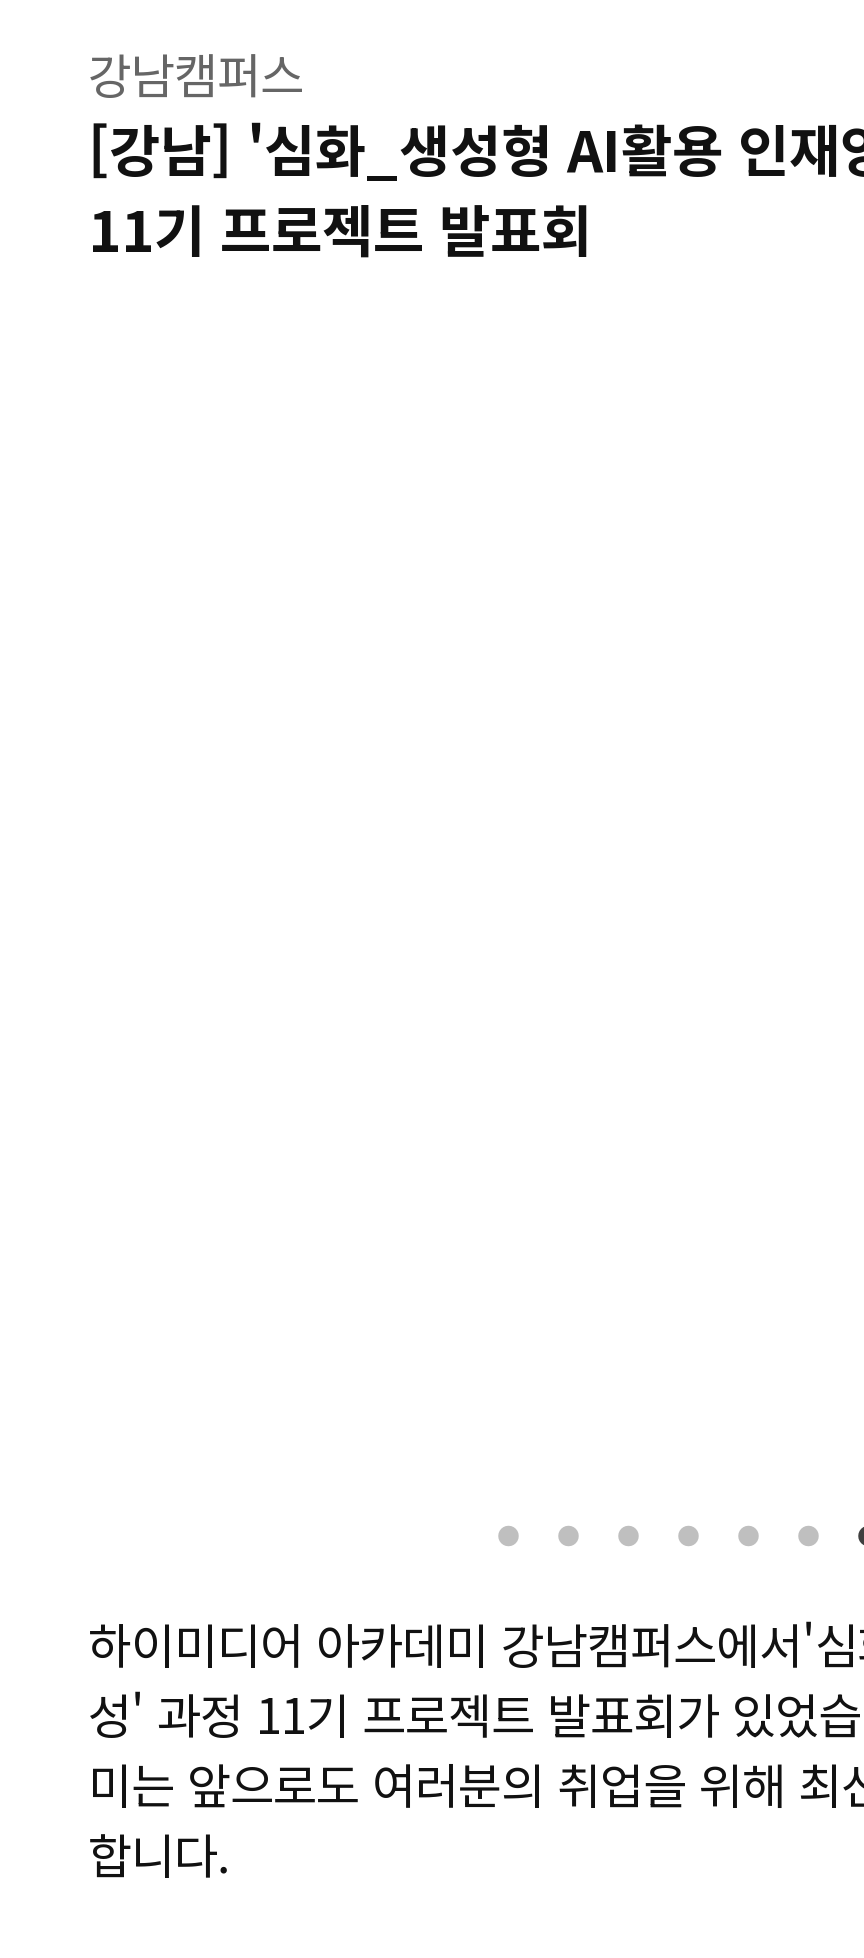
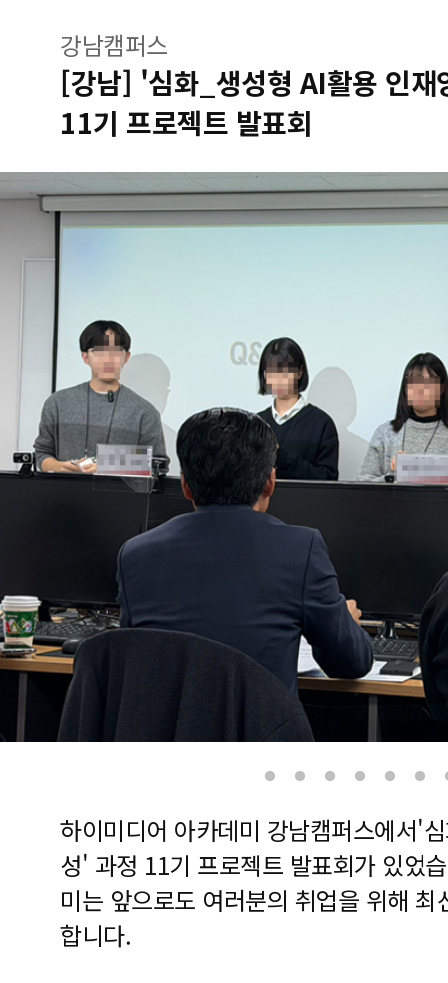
+ [image]
